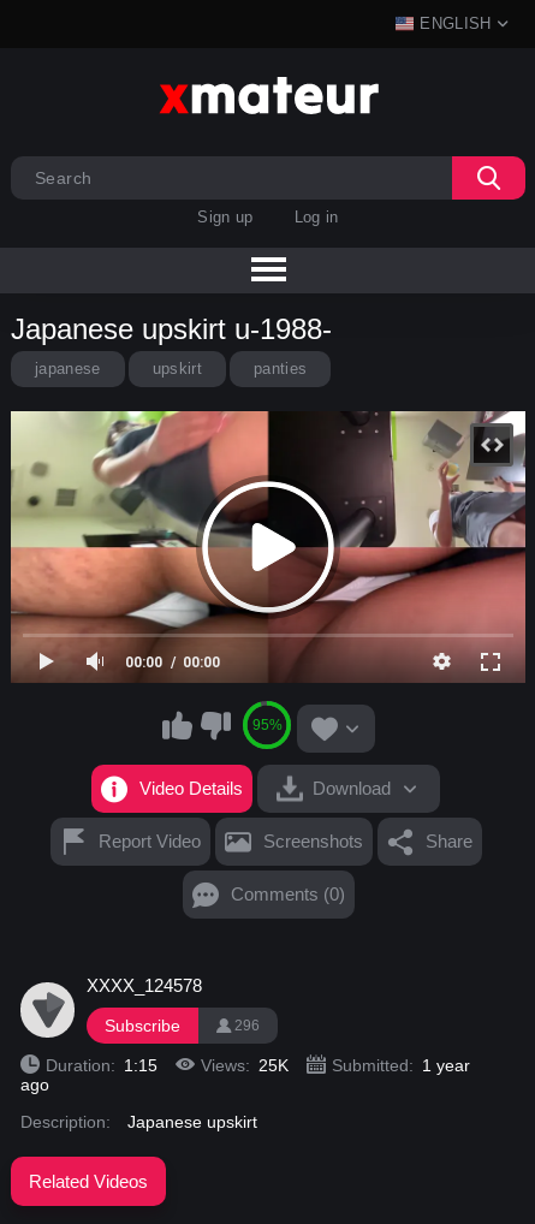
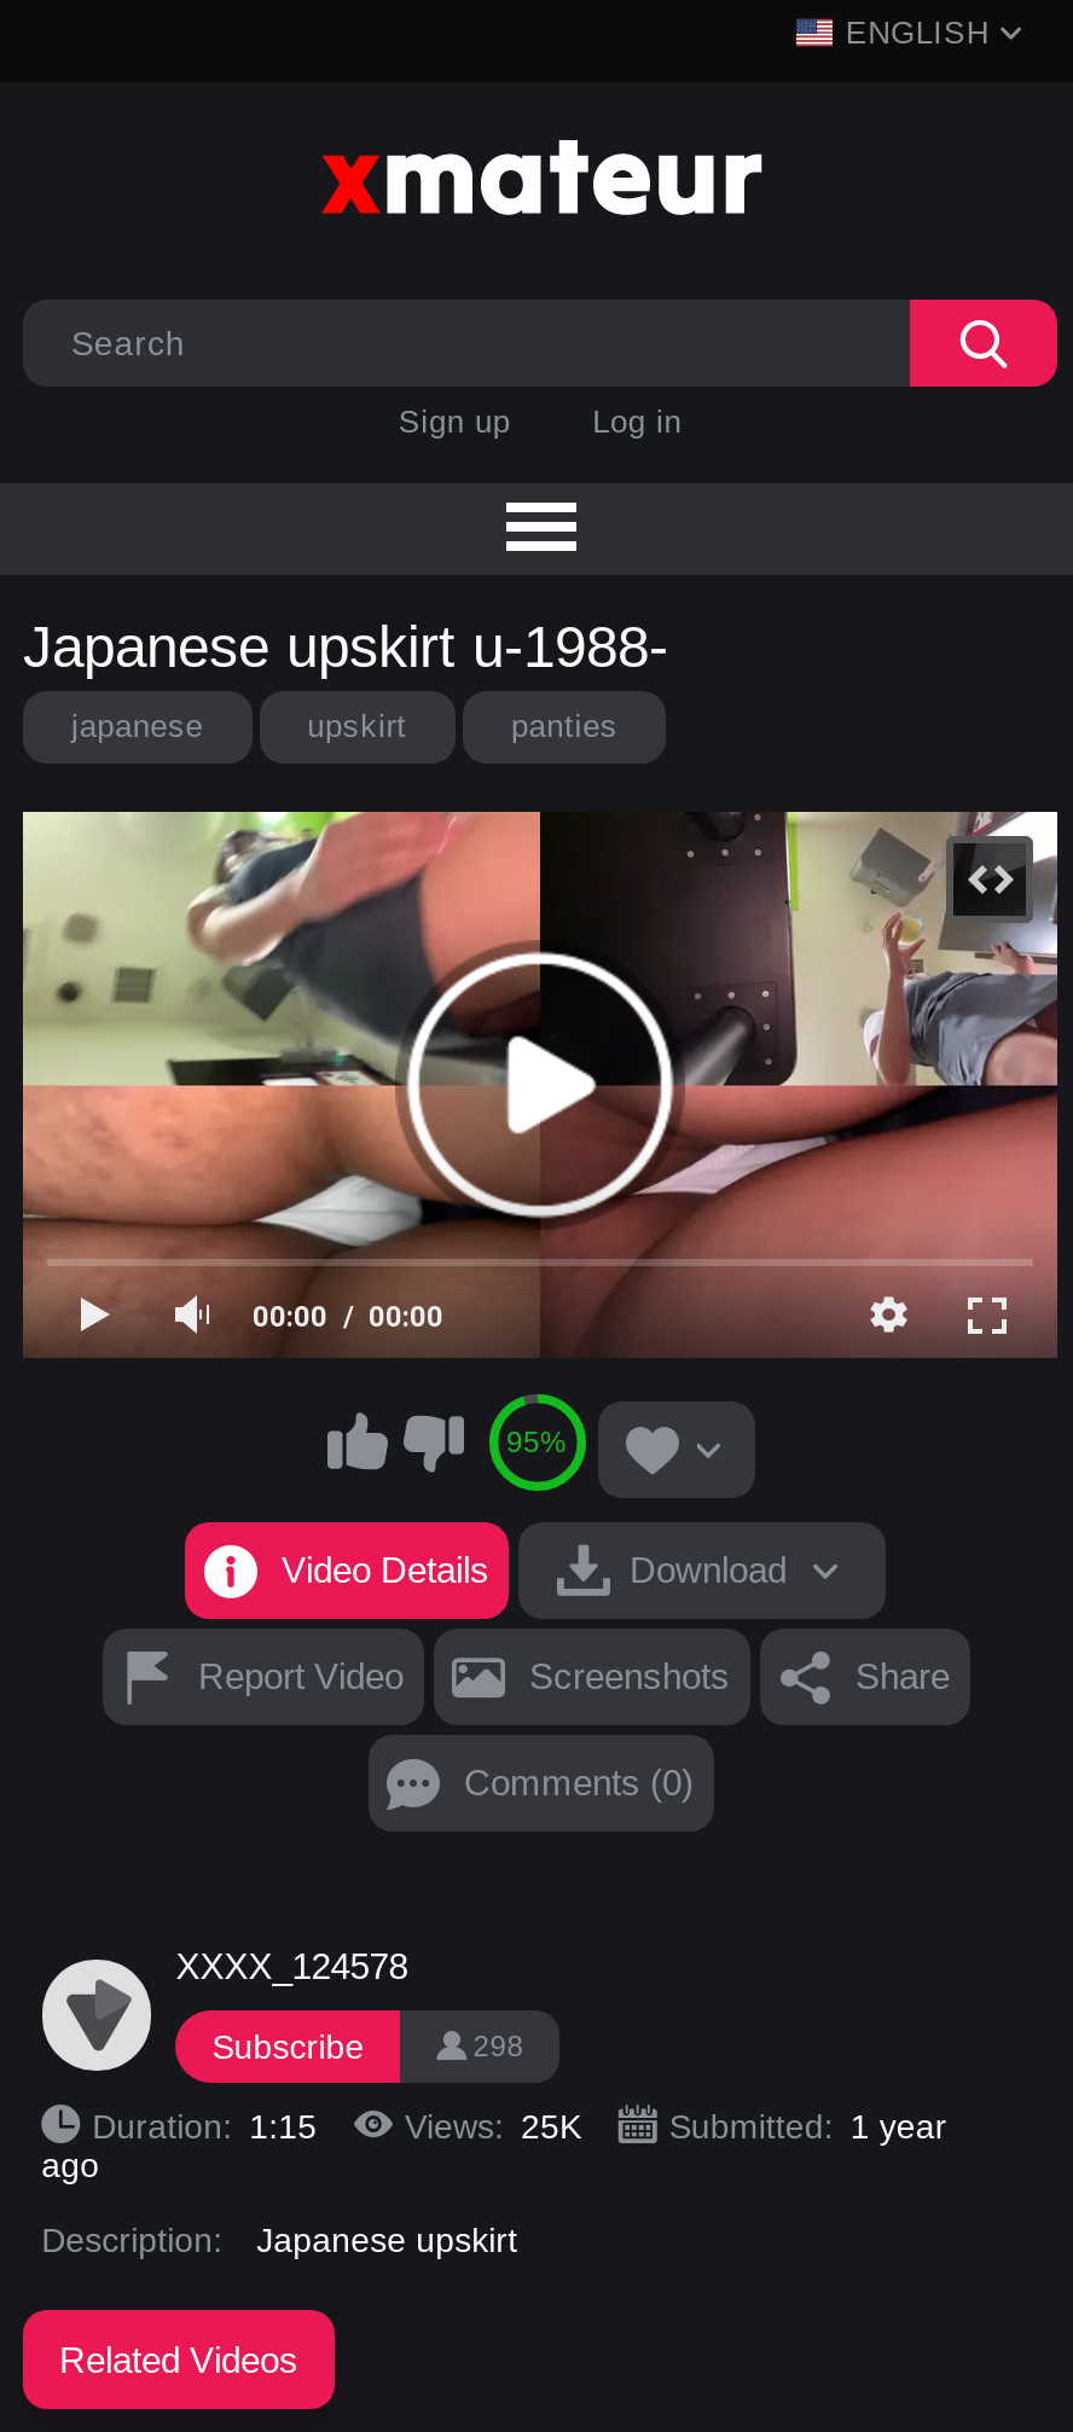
- 296
+ 298
